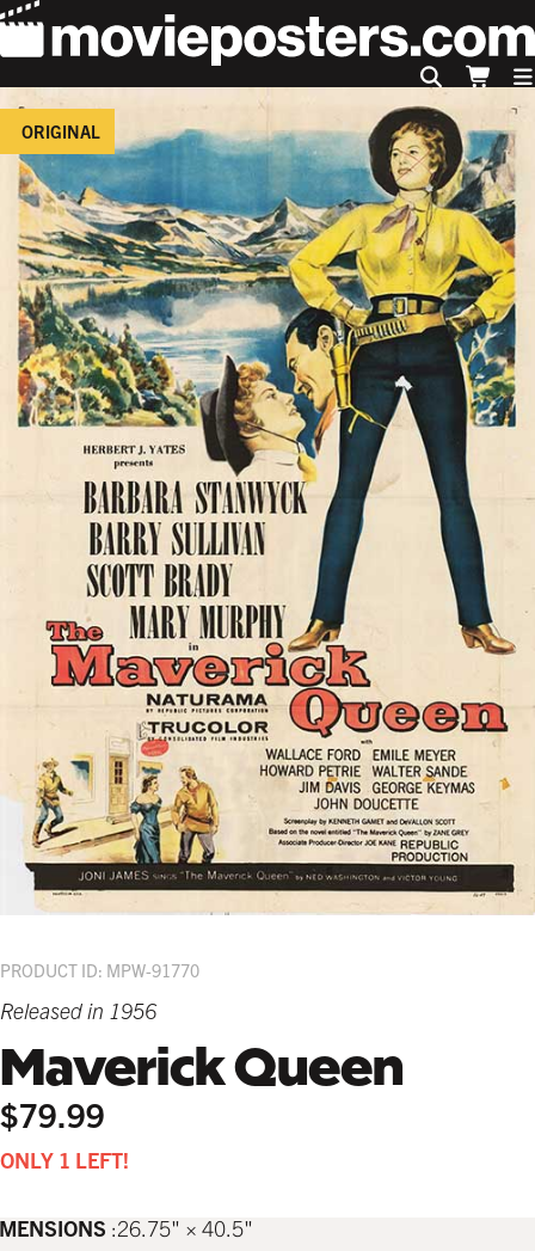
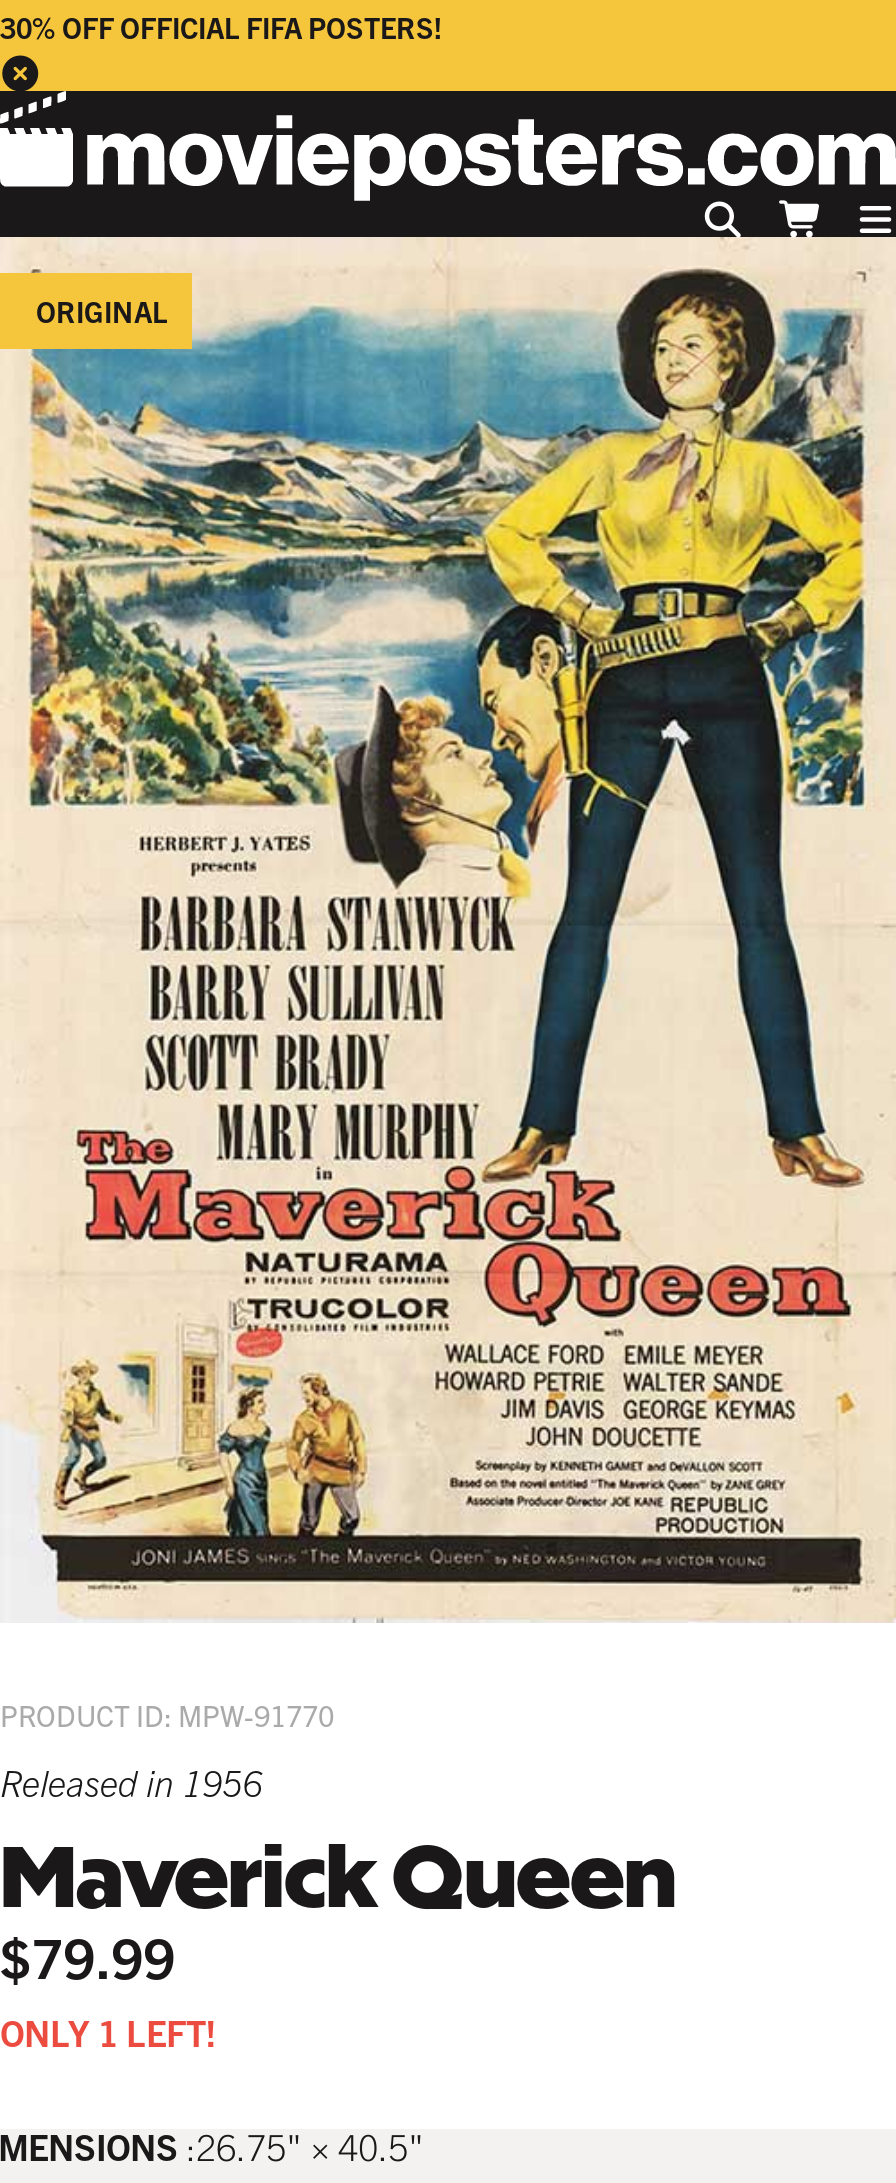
+ 30% OFF OFFICIAL FIFA POSTERS!
